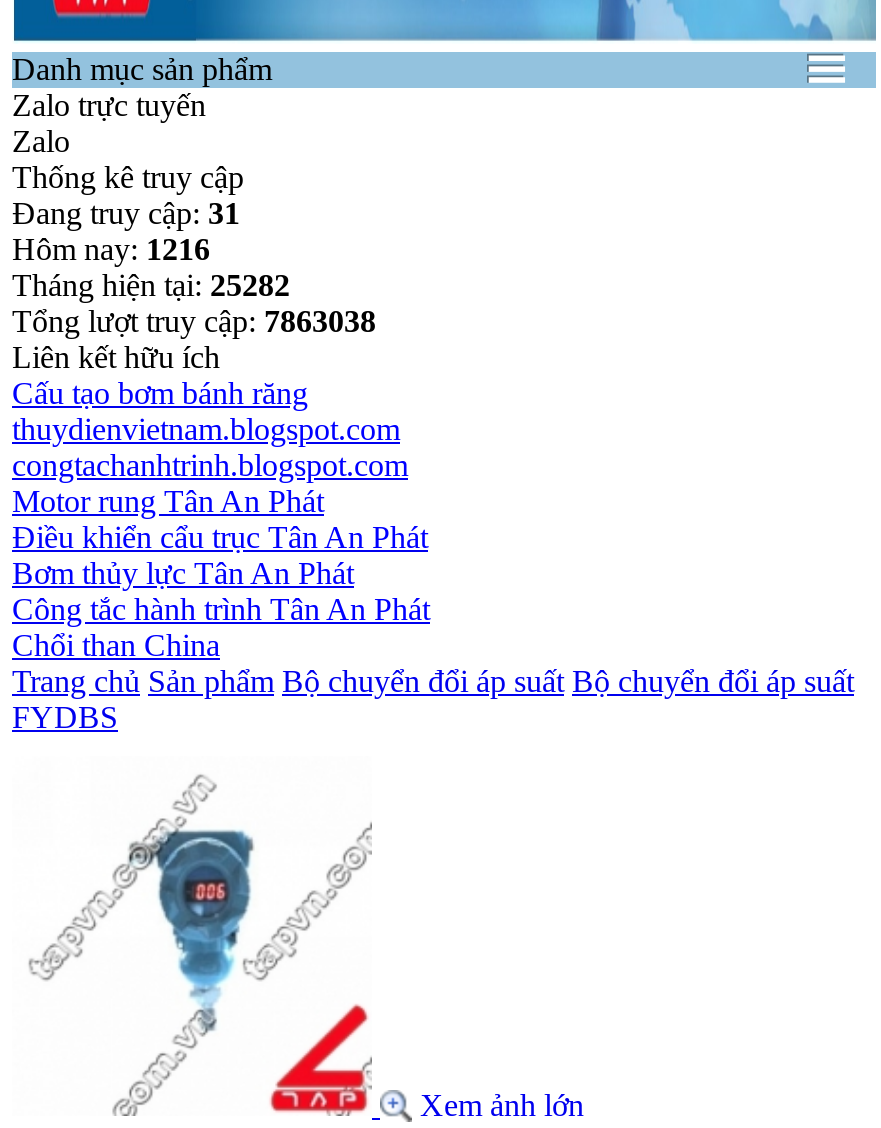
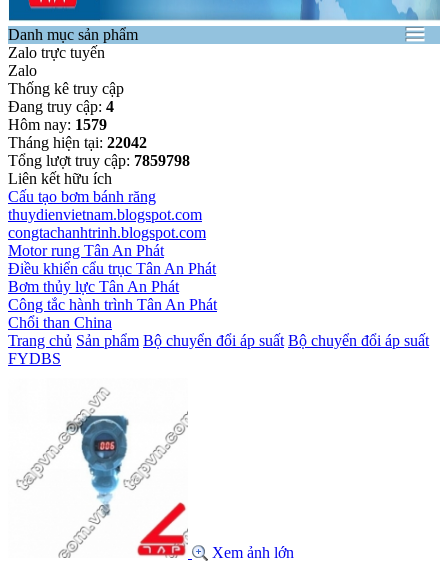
- Đang truy cập: 31
+ Đang truy cập: 4

- Hôm nay: 1216
+ Hôm nay: 1579

- Tháng hiện tại: 25282
+ Tháng hiện tại: 22042

- Tổng lượt truy cập: 7863038
+ Tổng lượt truy cập: 7859798
